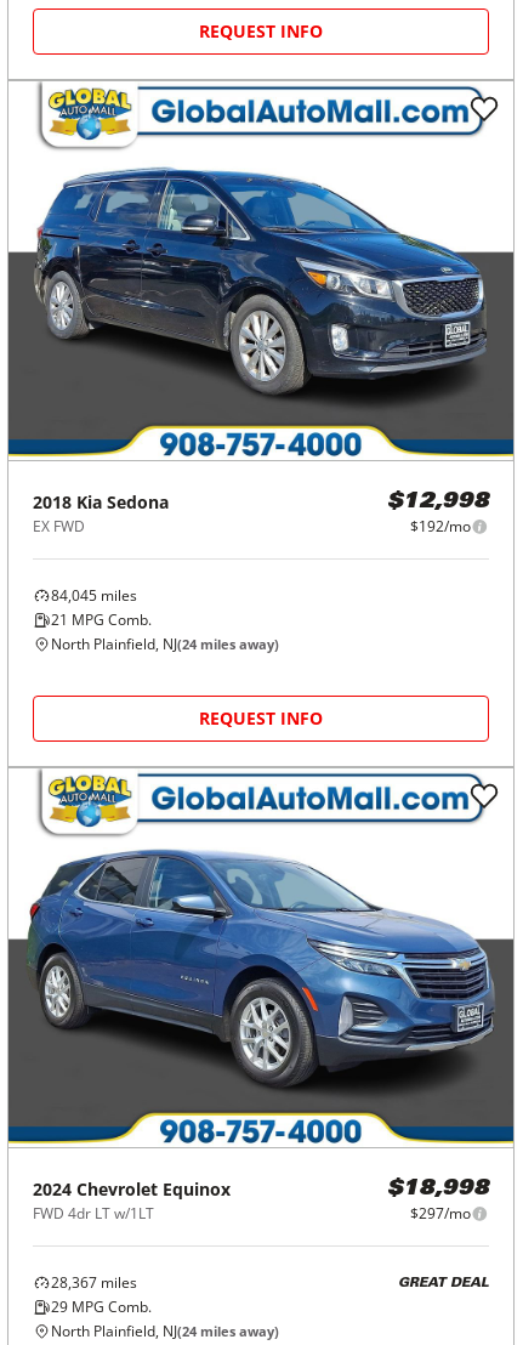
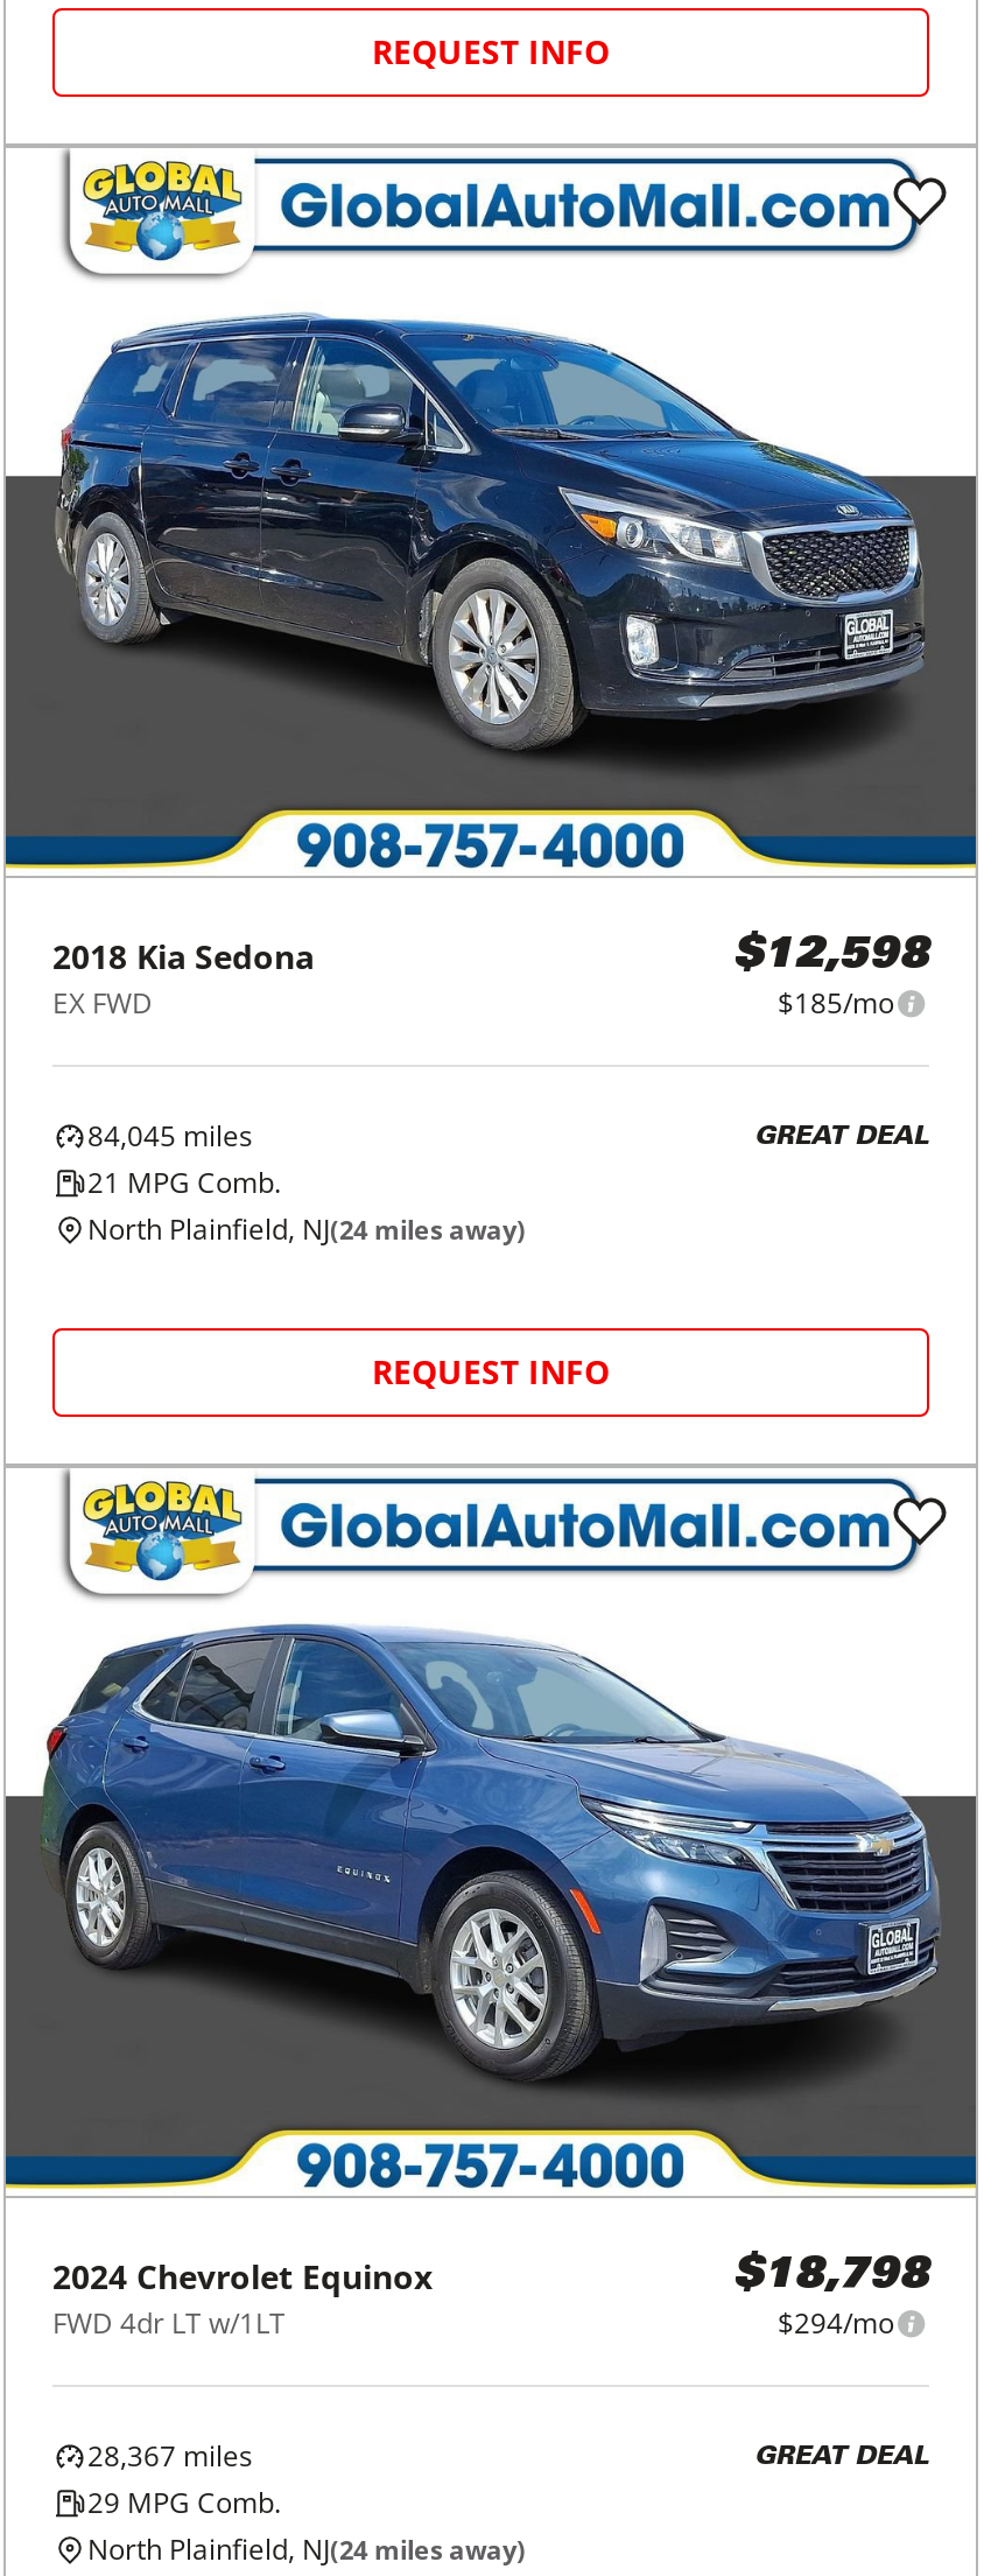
- $12,998
- $192/mo
+ $12,598
+ $185/mo

+ GREAT DEAL

- $18,998
- $297/mo
+ $18,798
+ $294/mo
